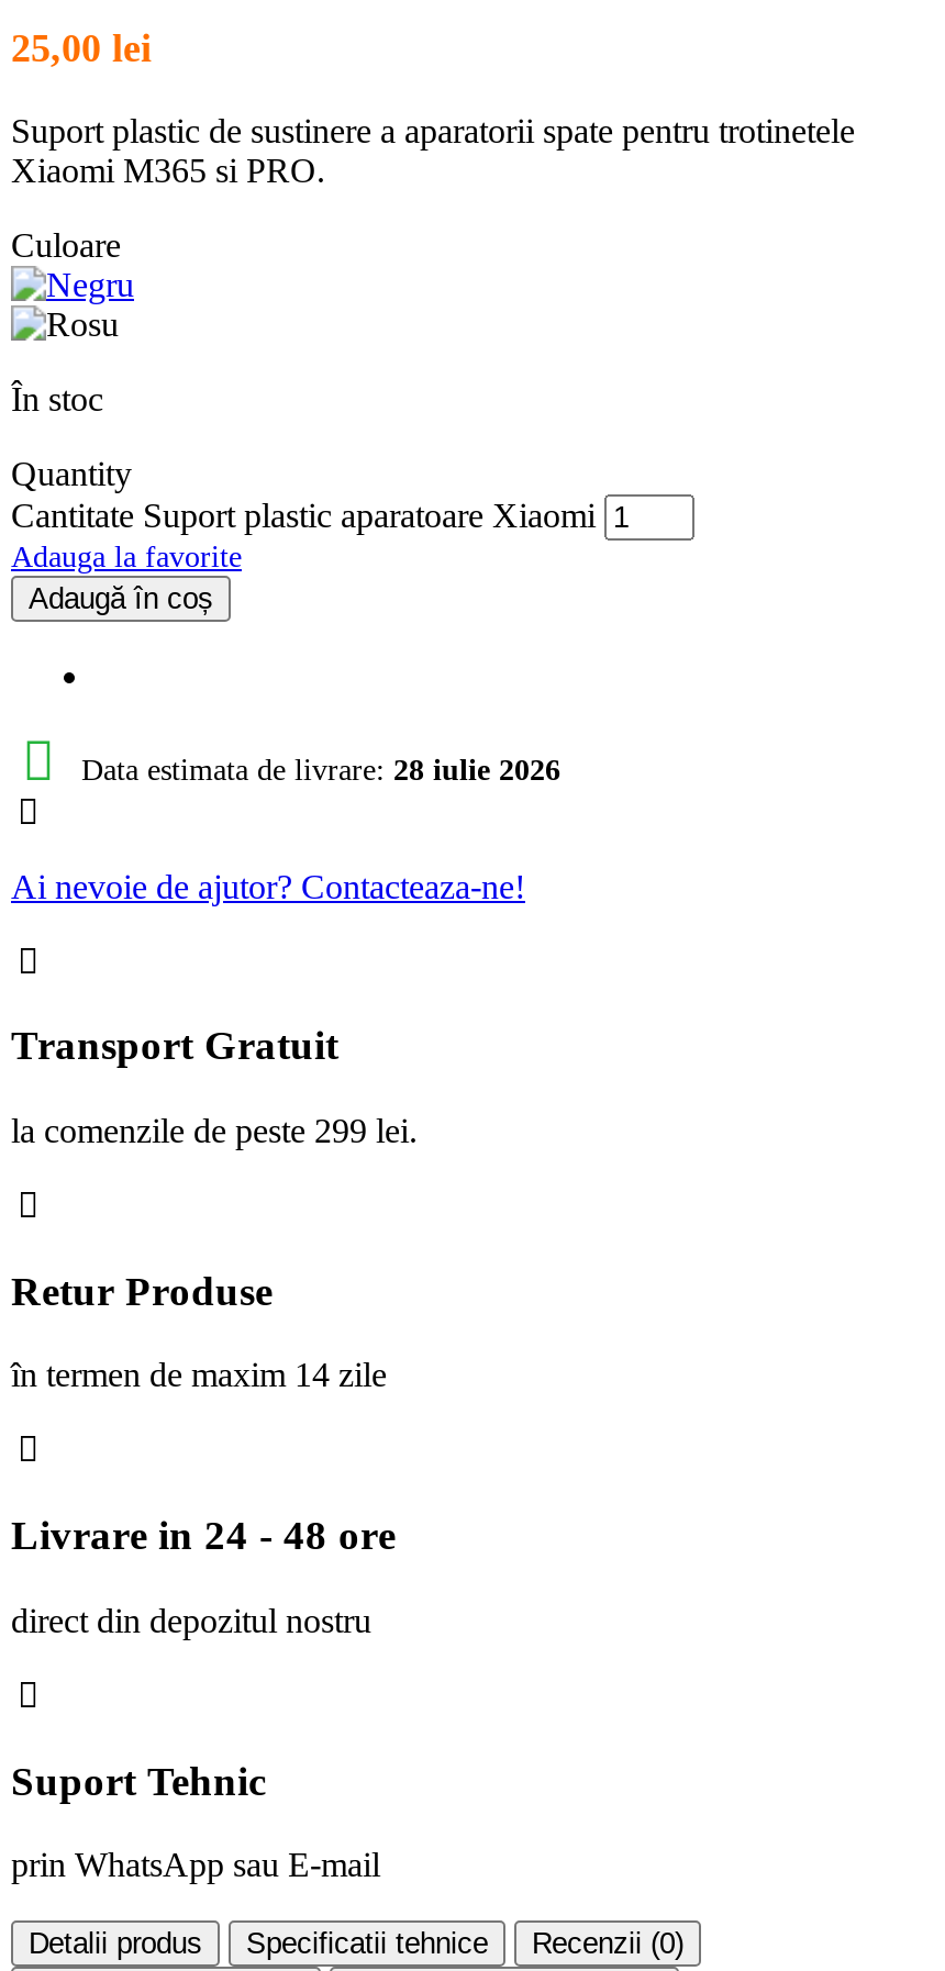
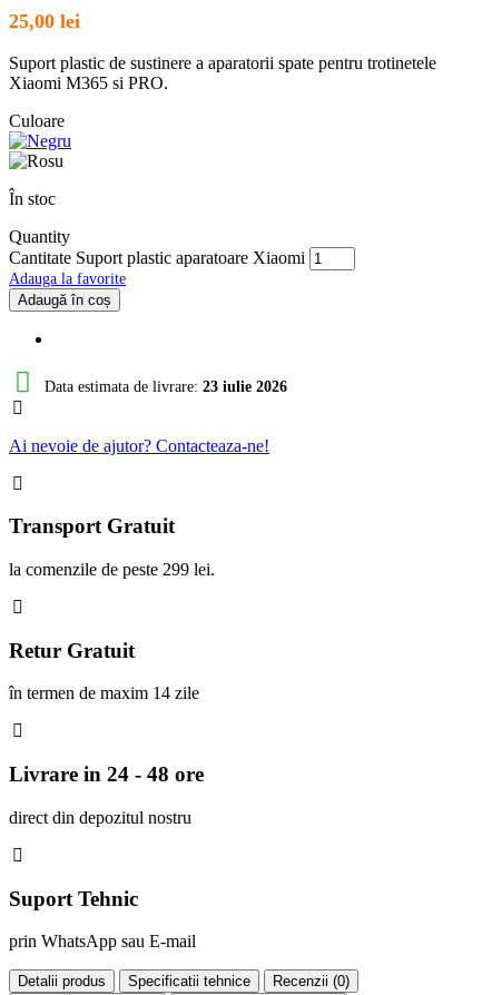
- Data estimata de livrare: 28 iulie 2026
+ Data estimata de livrare: 23 iulie 2026

- Retur Produse
+ Retur Gratuit
